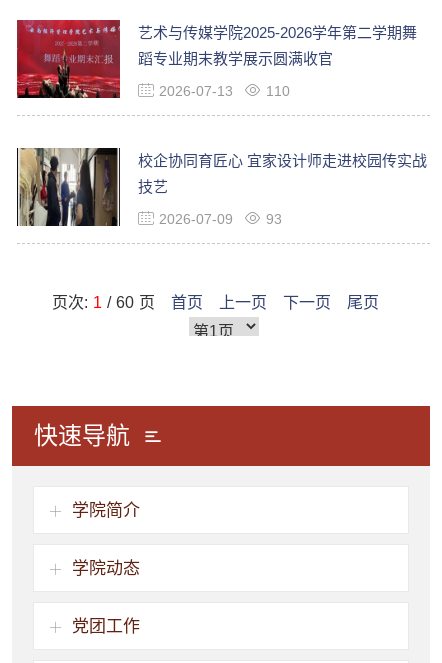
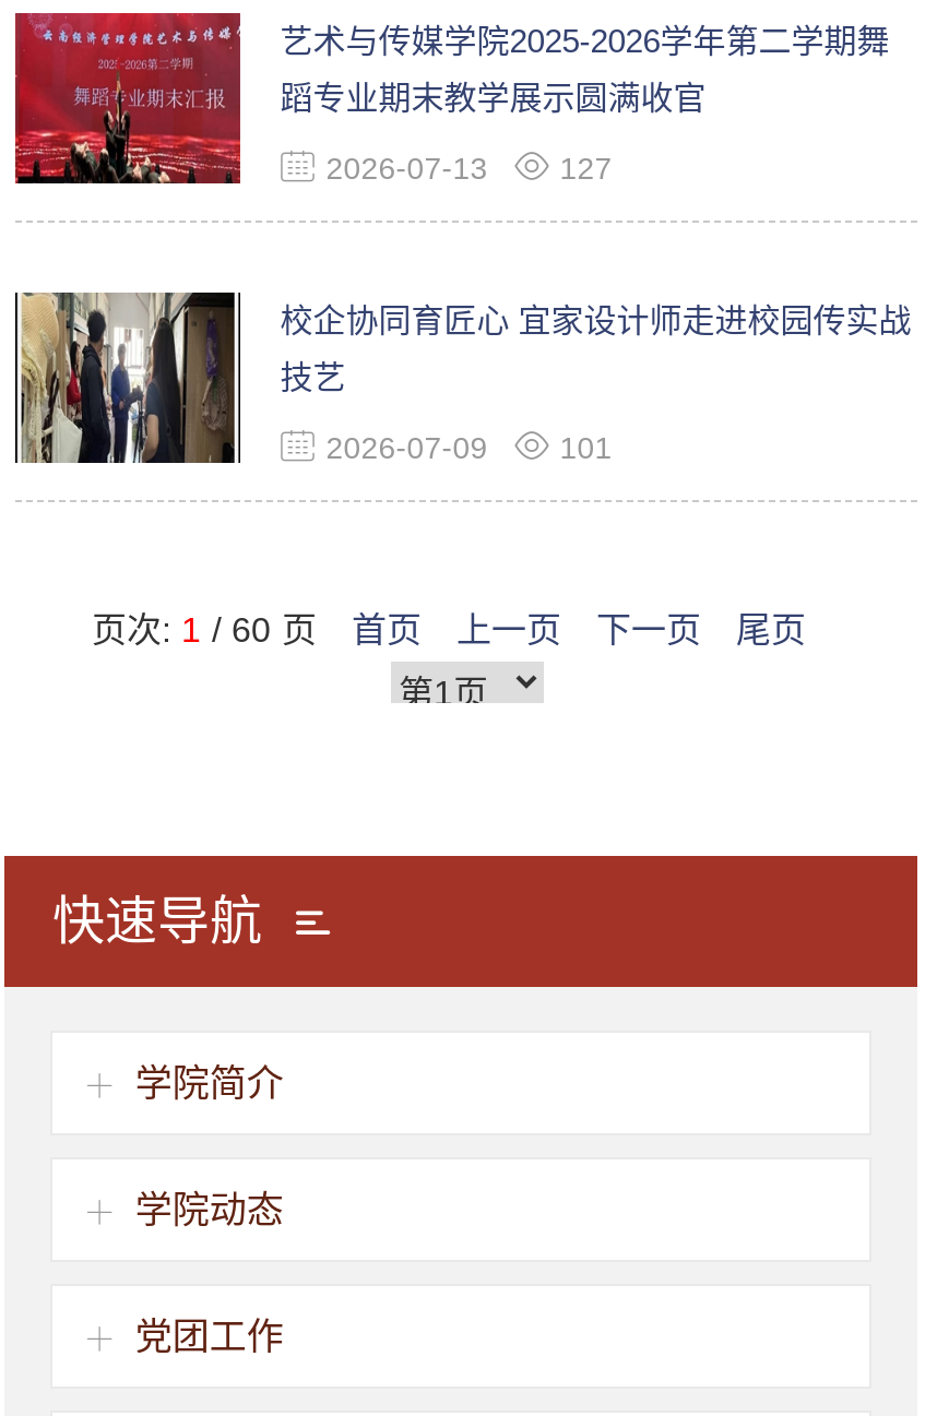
- 2026-07-13 110
+ 2026-07-13 127

- 2026-07-09 93
+ 2026-07-09 101
